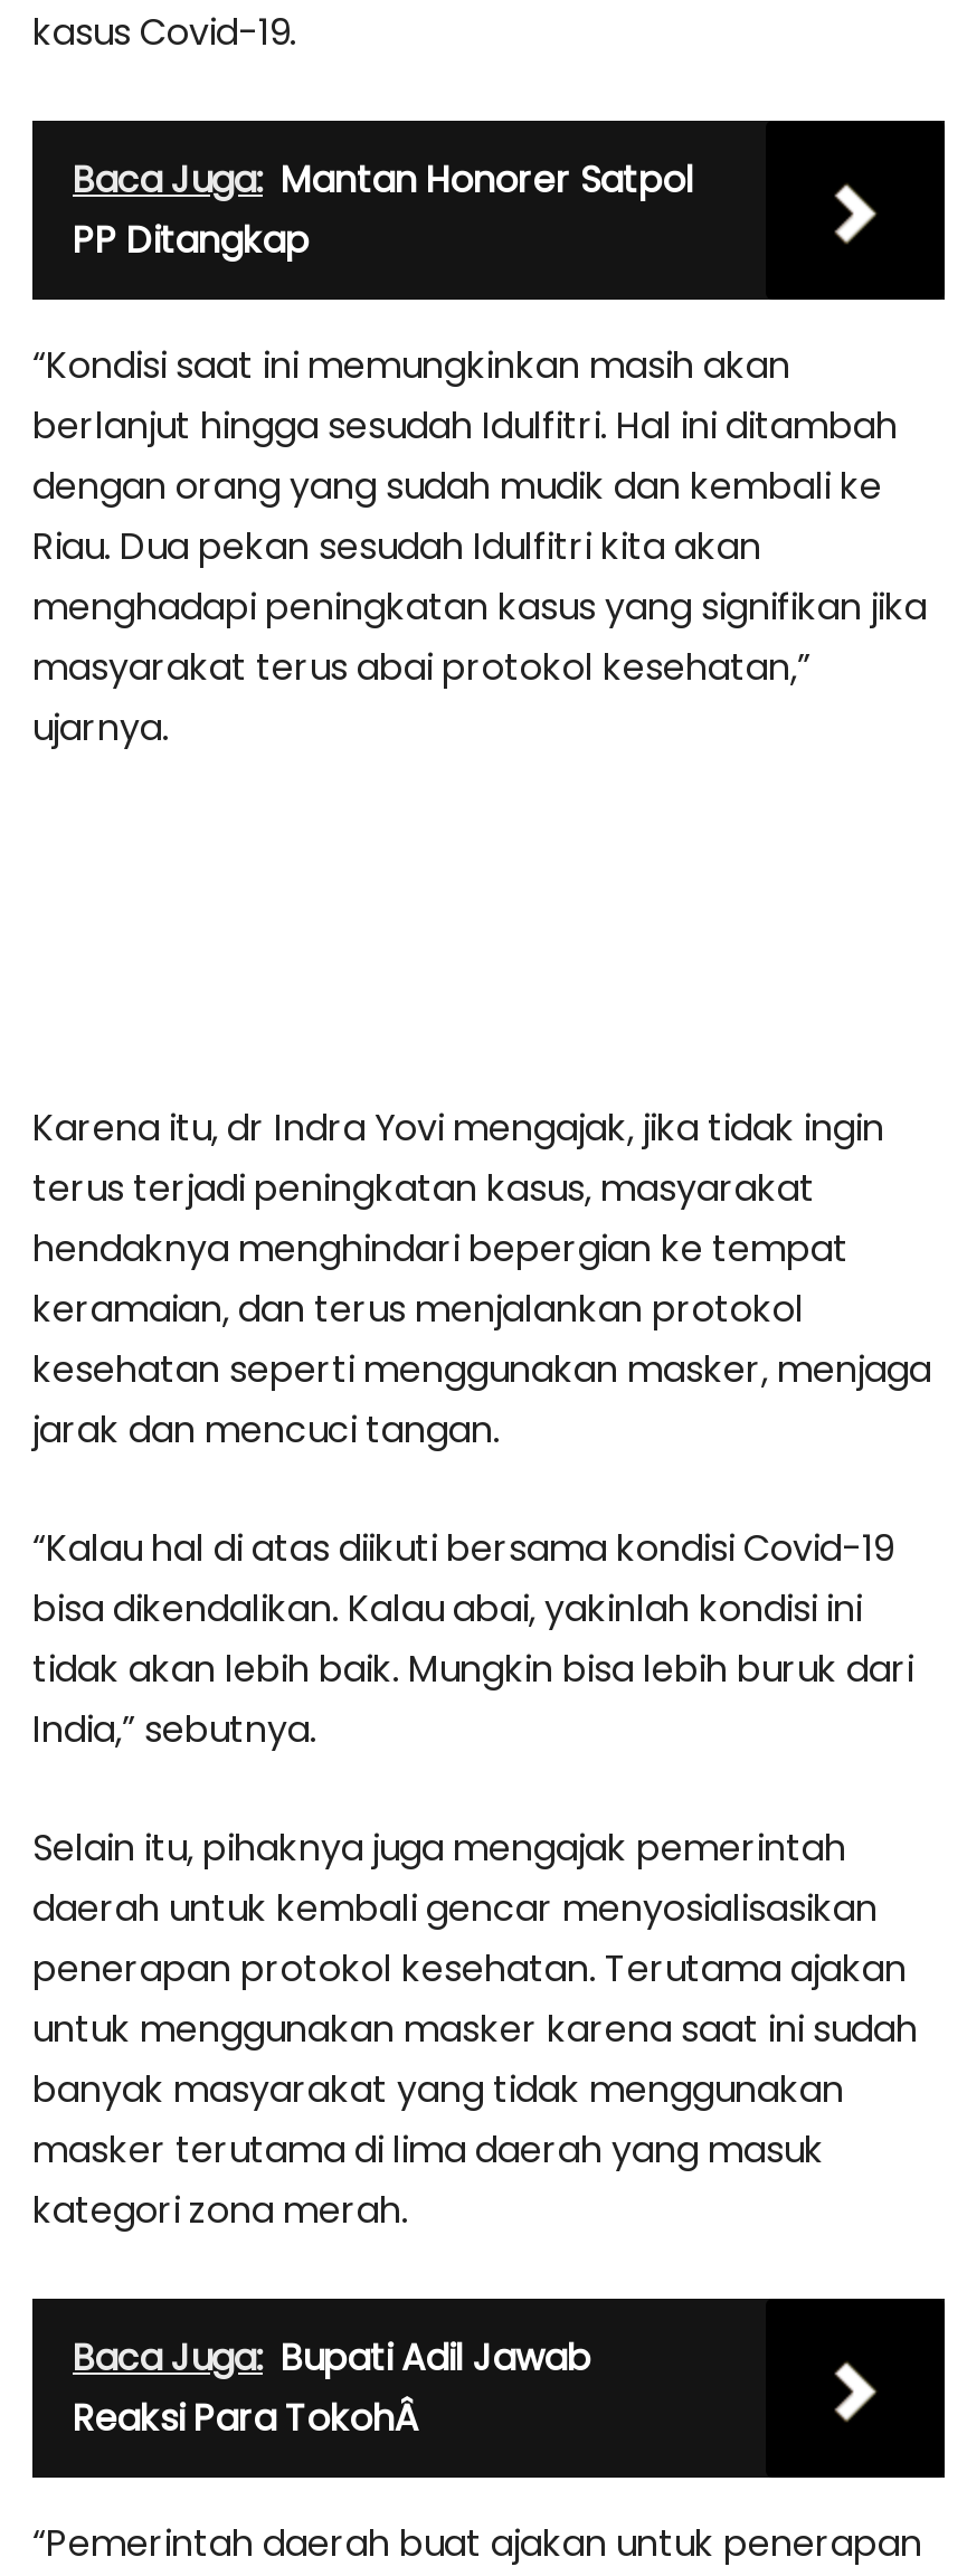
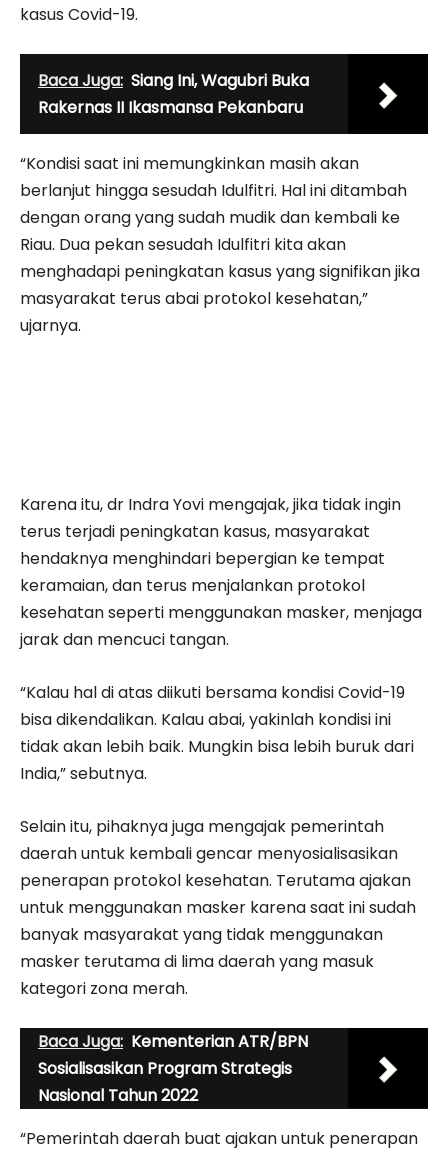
- Baca Juga: Mantan Honorer Satpol
- PP Ditangkap
+ Baca Juga: Siang Ini, Wagubri Buka
+ Rakernas II Ikasmansa Pekanbaru

- Baca Juga: Bupati Adil Jawab
- Reaksi Para TokohÂ
+ Baca Juga: Kementerian ATR/BPN
+ Sosialisasikan Program Strategis
+ Nasional Tahun 2022
